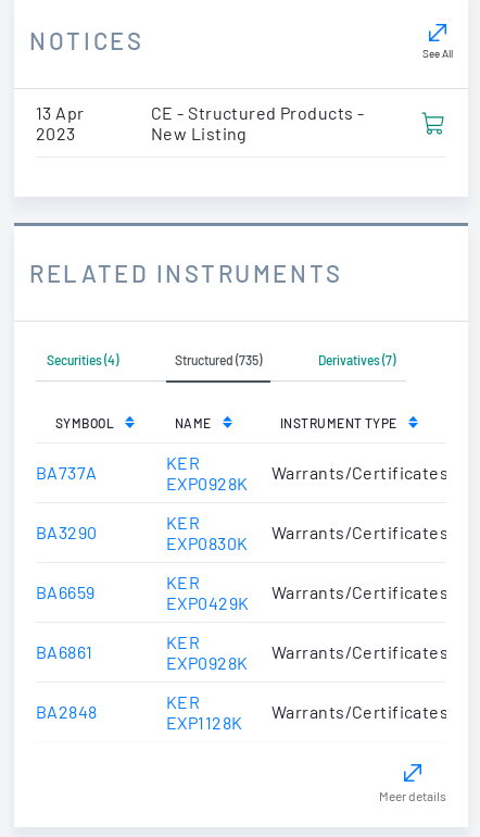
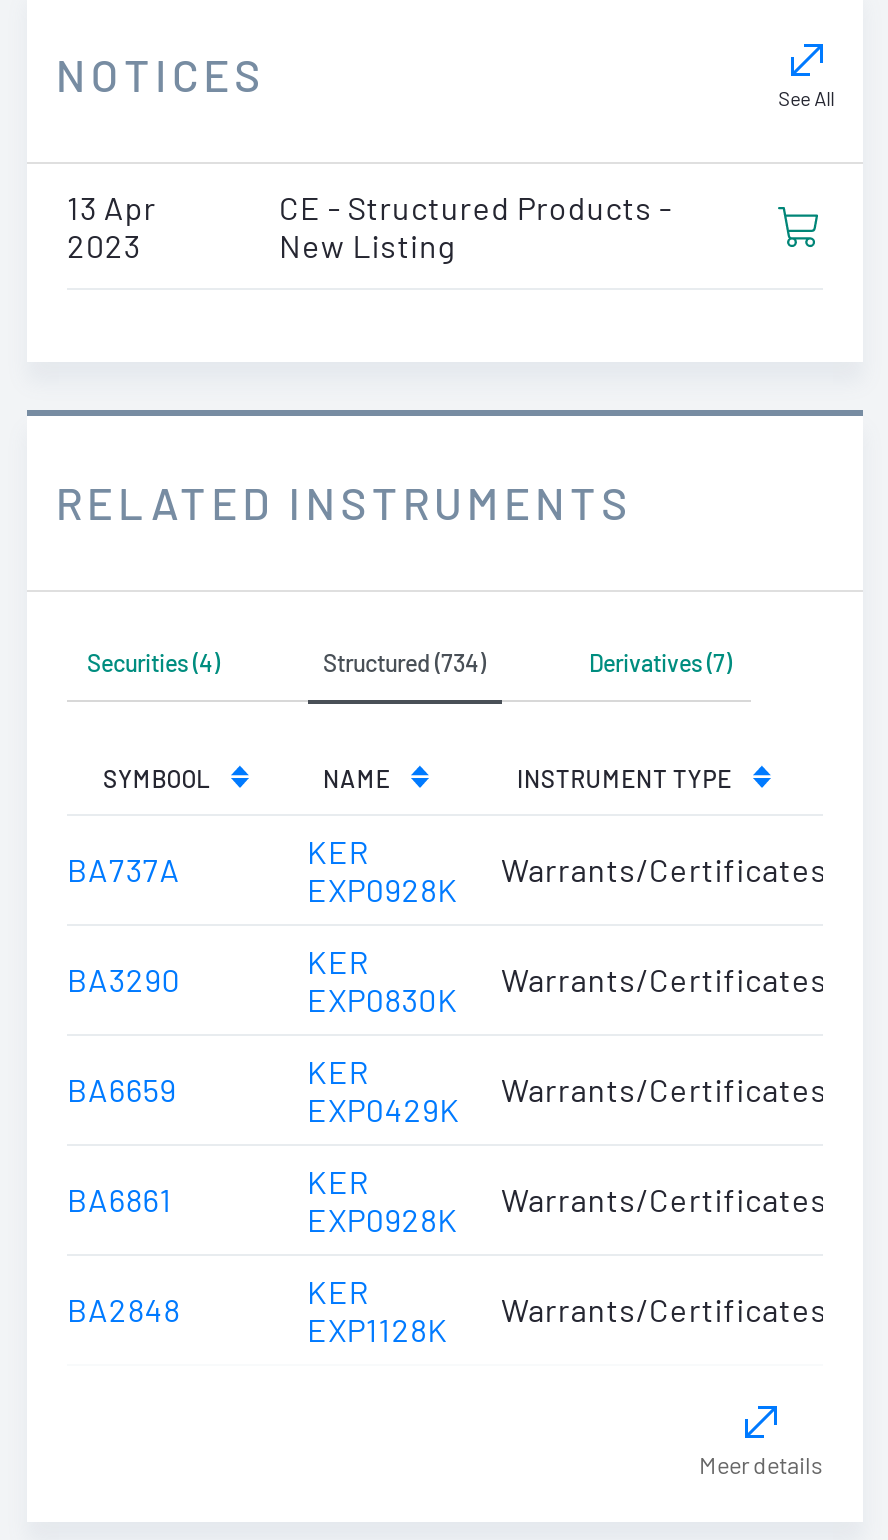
- Structured (735)
+ Structured (734)
